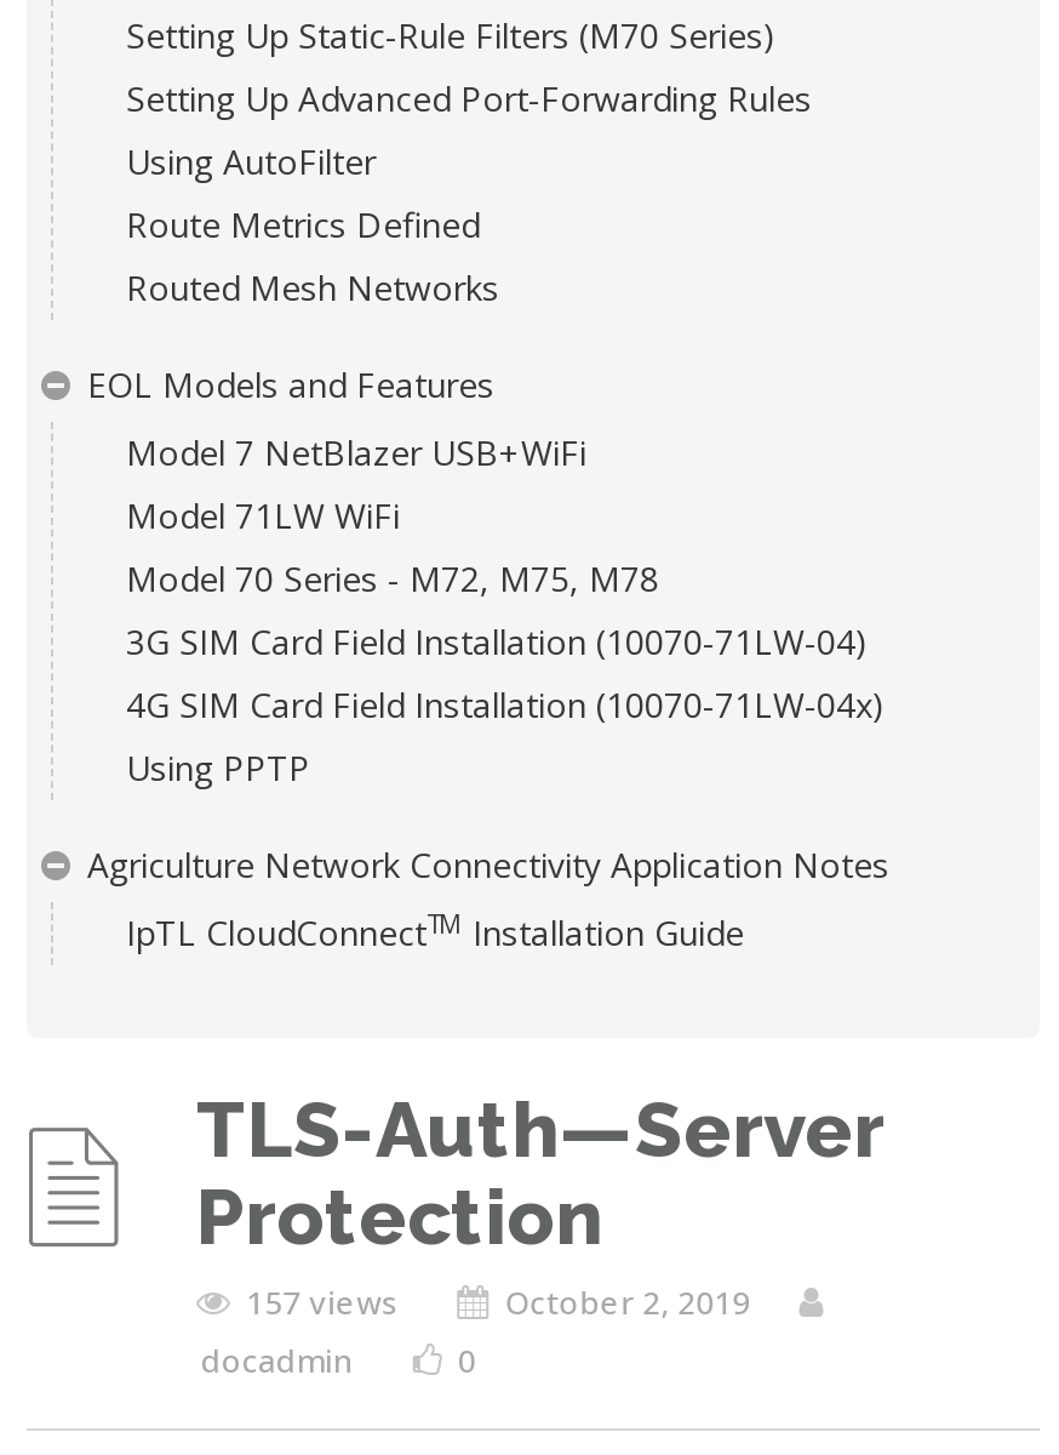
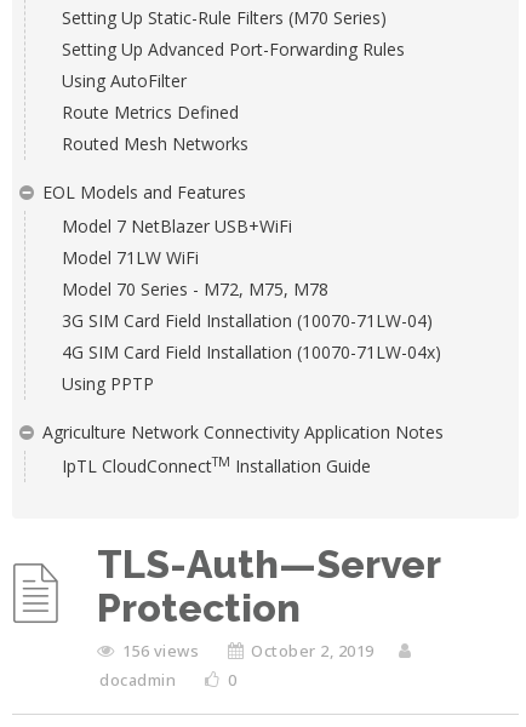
- 157 views
+ 156 views
